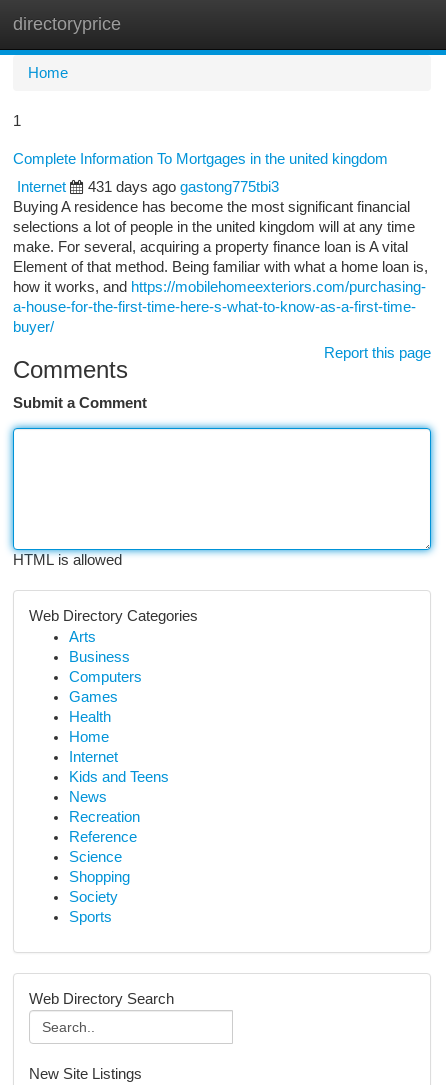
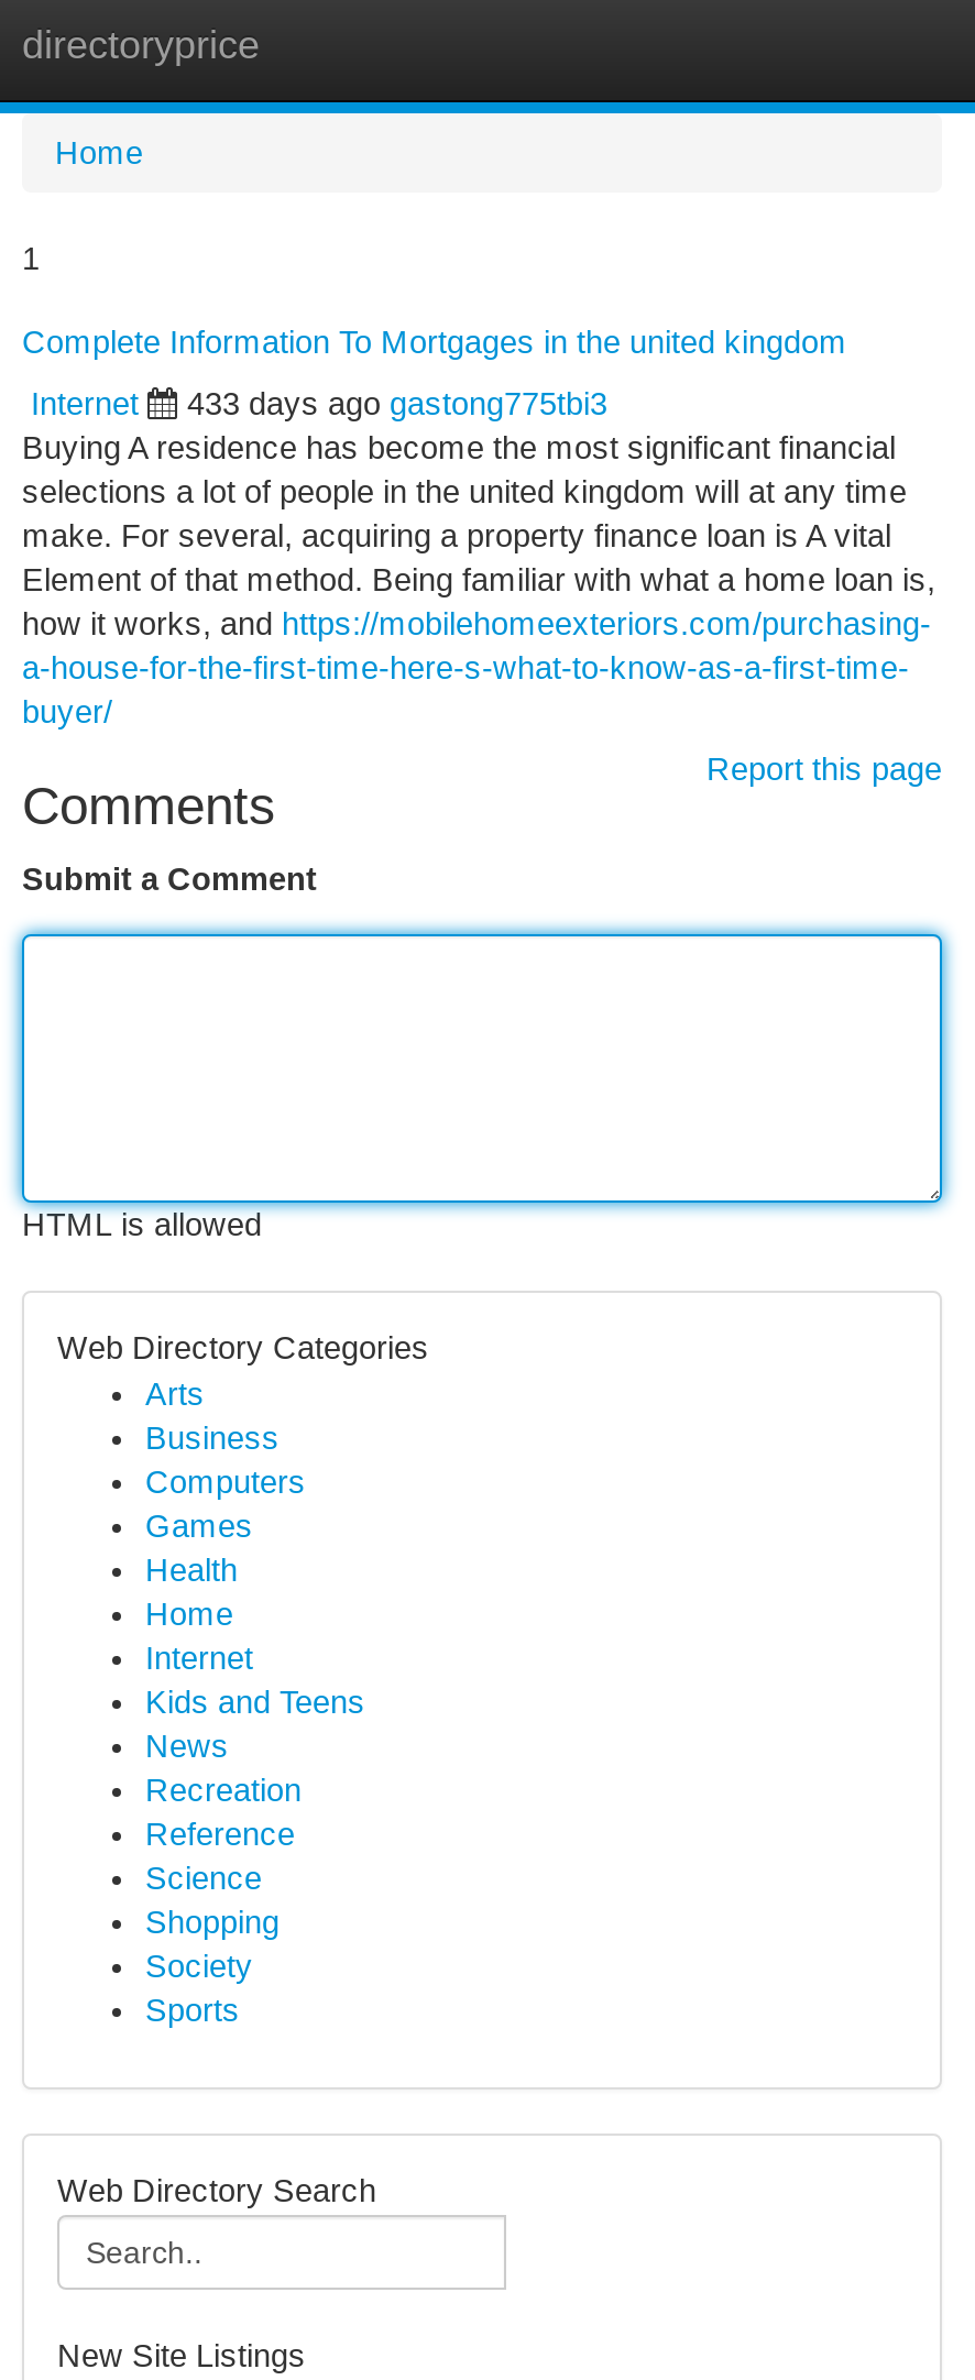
- 431 days ago gastong775tbi3
+ 433 days ago gastong775tbi3
